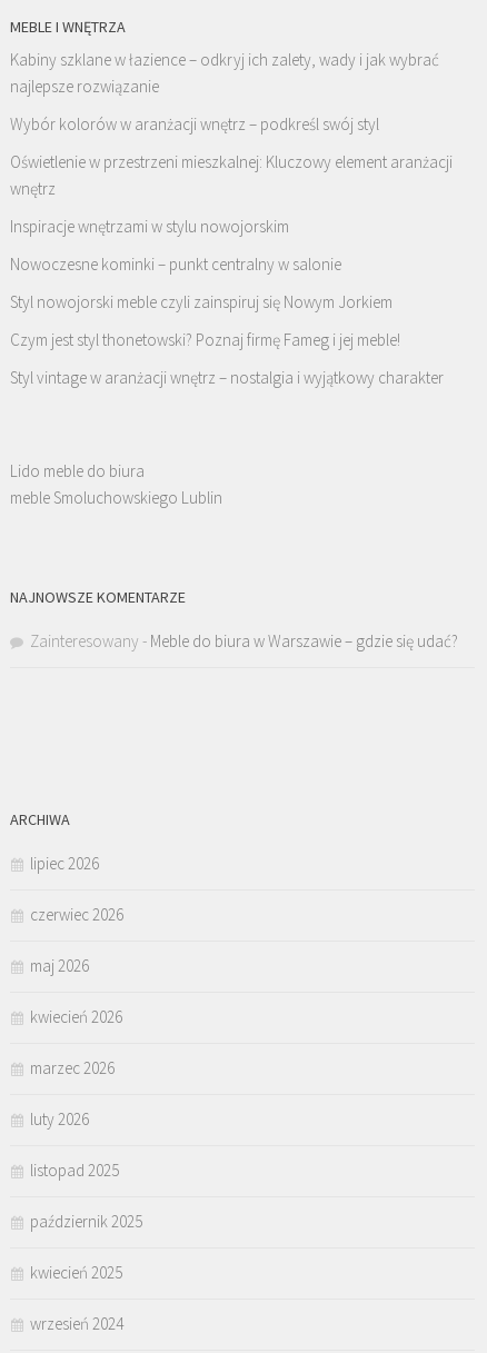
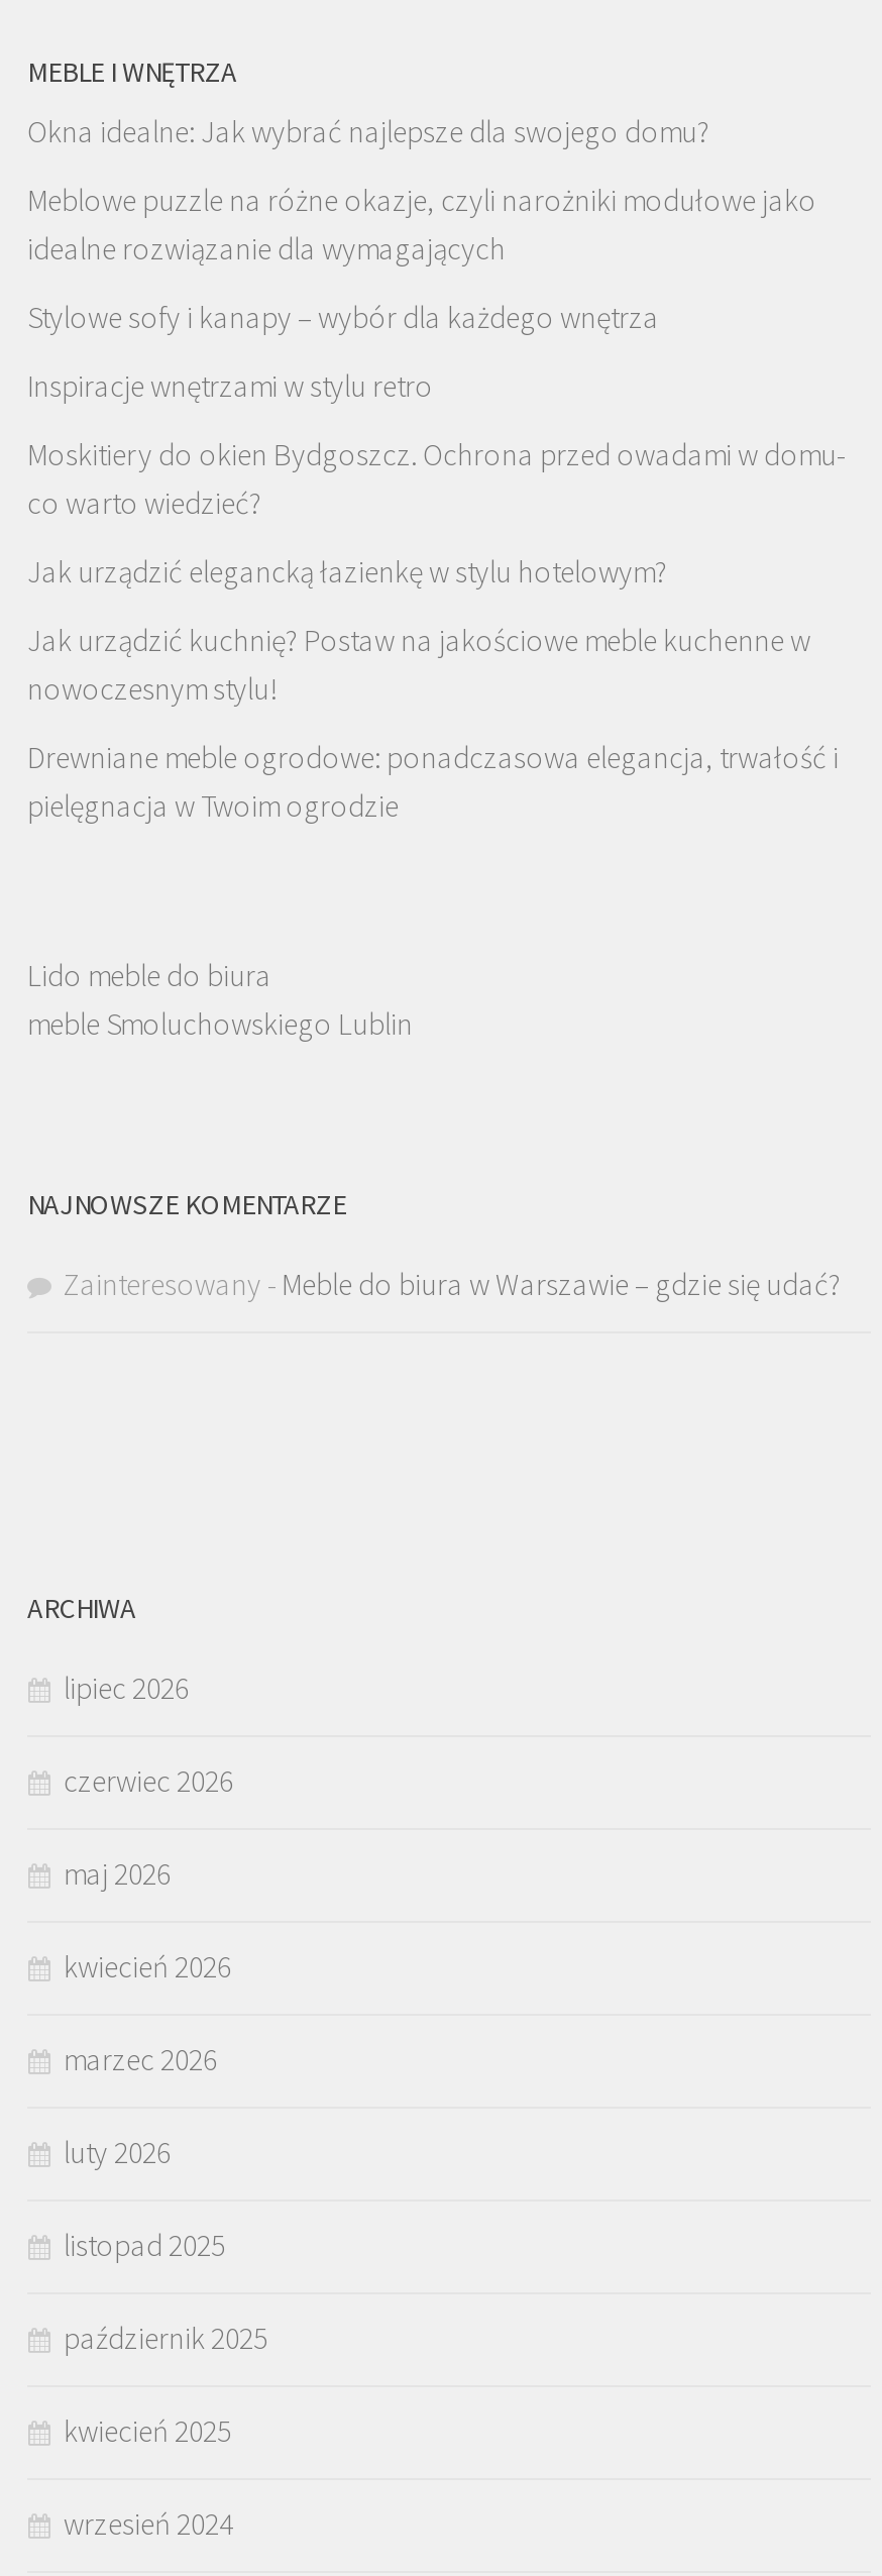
- Kabiny szklane w łazience – odkryj ich zalety, wady i jak wybrać
- najlepsze rozwiązanie
+ Okna idealne: Jak wybrać najlepsze dla swojego domu?

- Wybór kolorów w aranżacji wnętrz – podkreśl swój styl
+ Meblowe puzzle na różne okazje, czyli narożniki modułowe jako
+ idealne rozwiązanie dla wymagających

- Oświetlenie w przestrzeni mieszkalnej: Kluczowy element aranżacji
- wnętrz
+ Stylowe sofy i kanapy – wybór dla każdego wnętrza

- Inspiracje wnętrzami w stylu nowojorskim
+ Inspiracje wnętrzami w stylu retro

- Nowoczesne kominki – punkt centralny w salonie
+ Moskitiery do okien Bydgoszcz. Ochrona przed owadami w domu-
+ co warto wiedzieć?

- Styl nowojorski meble czyli zainspiruj się Nowym Jorkiem
+ Jak urządzić elegancką łazienkę w stylu hotelowym?

- Czym jest styl thonetowski? Poznaj firmę Fameg i jej meble!
+ Jak urządzić kuchnię? Postaw na jakościowe meble kuchenne w
+ nowoczesnym stylu!

- Styl vintage w aranżacji wnętrz – nostalgia i wyjątkowy charakter
+ Drewniane meble ogrodowe: ponadczasowa elegancja, trwałość i
+ pielęgnacja w Twoim ogrodzie
